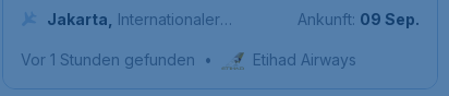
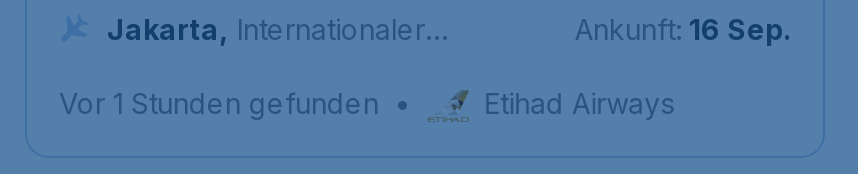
- Ankunft: 09 Sep.
+ Ankunft: 16 Sep.
